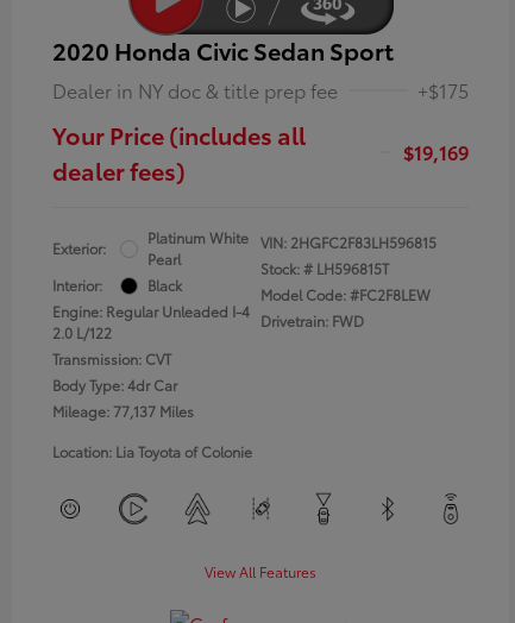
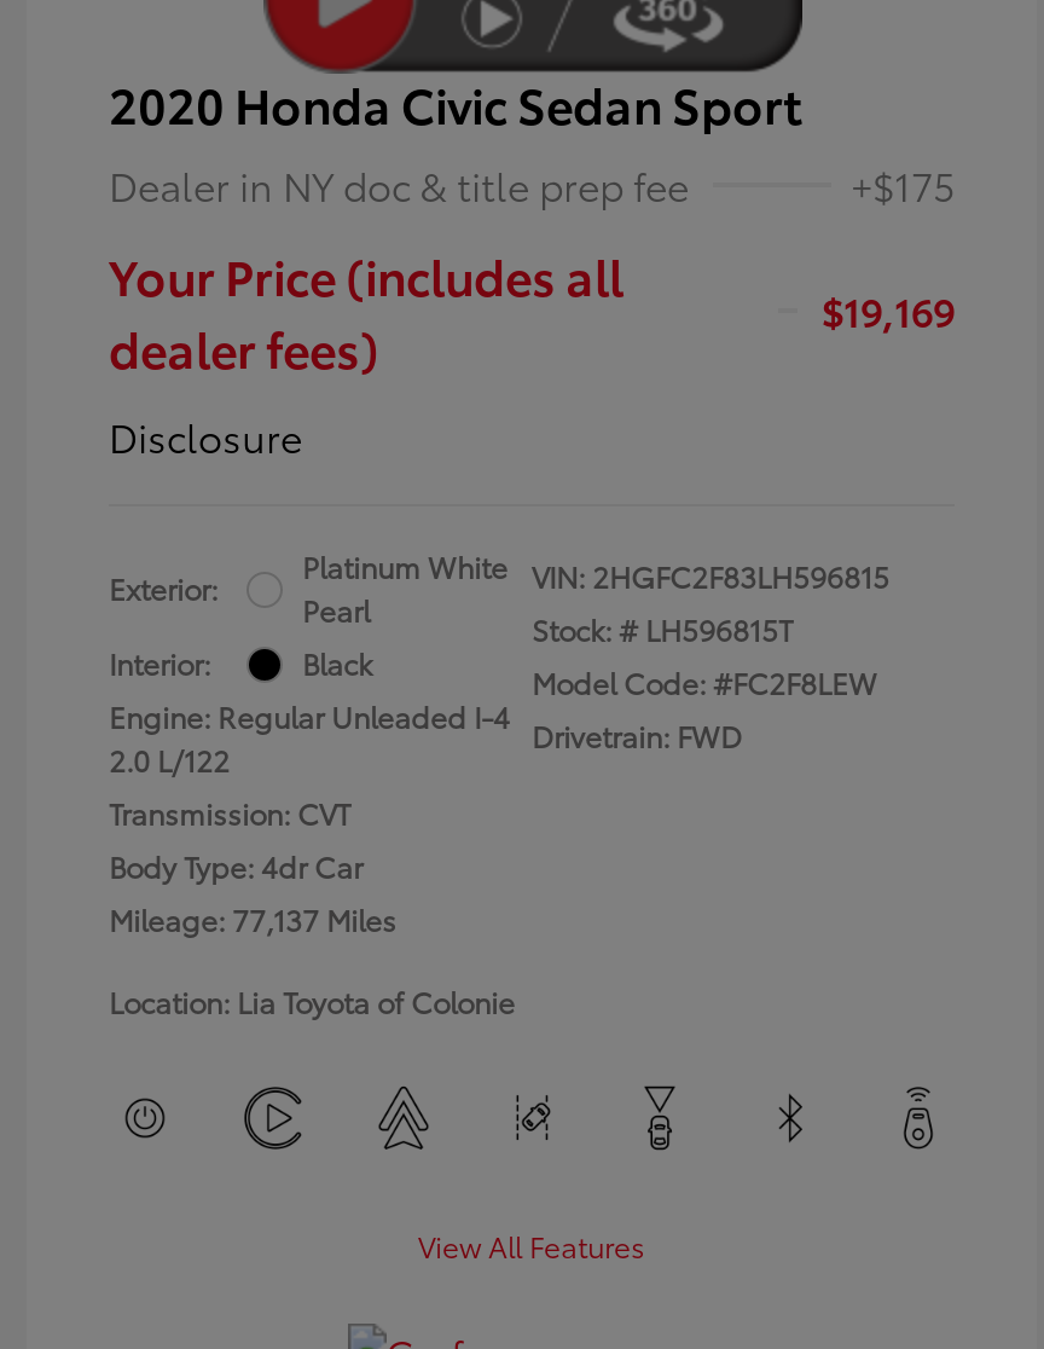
+ Disclosure
